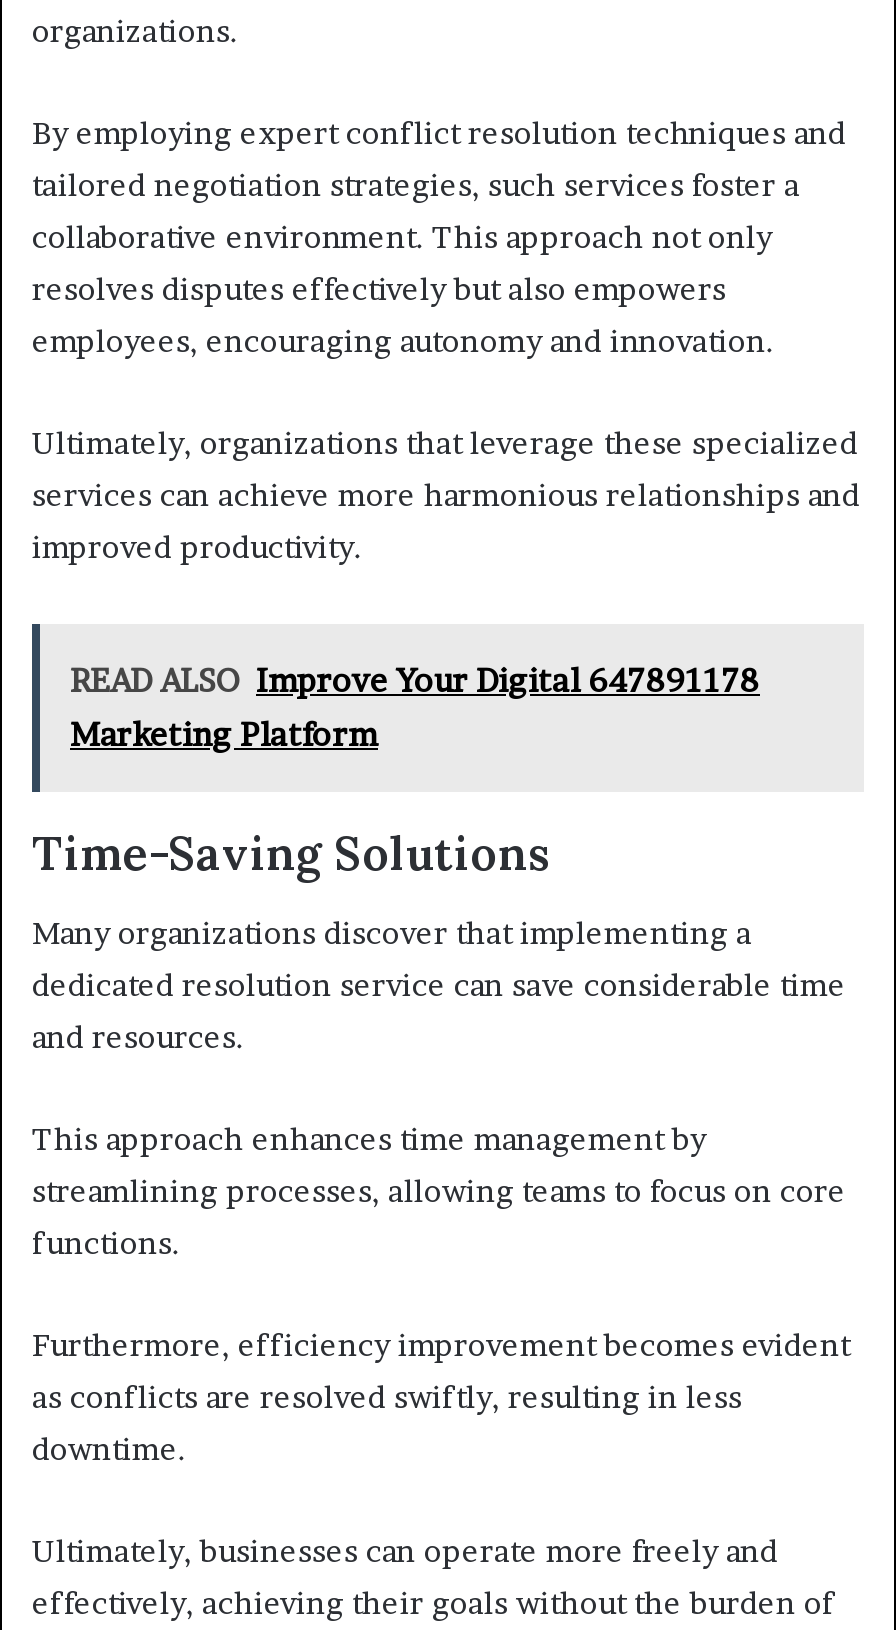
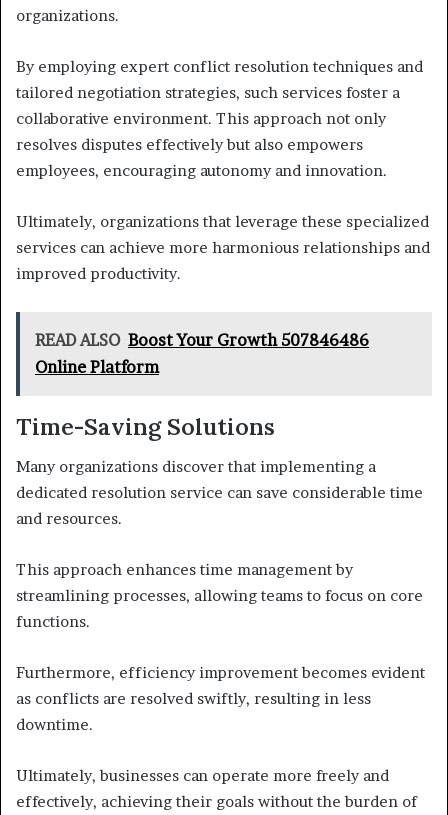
- READ ALSO Improve Your Digital 647891178
+ READ ALSO Boost Your Growth 507846486

- Marketing Platform
+ Online Platform
